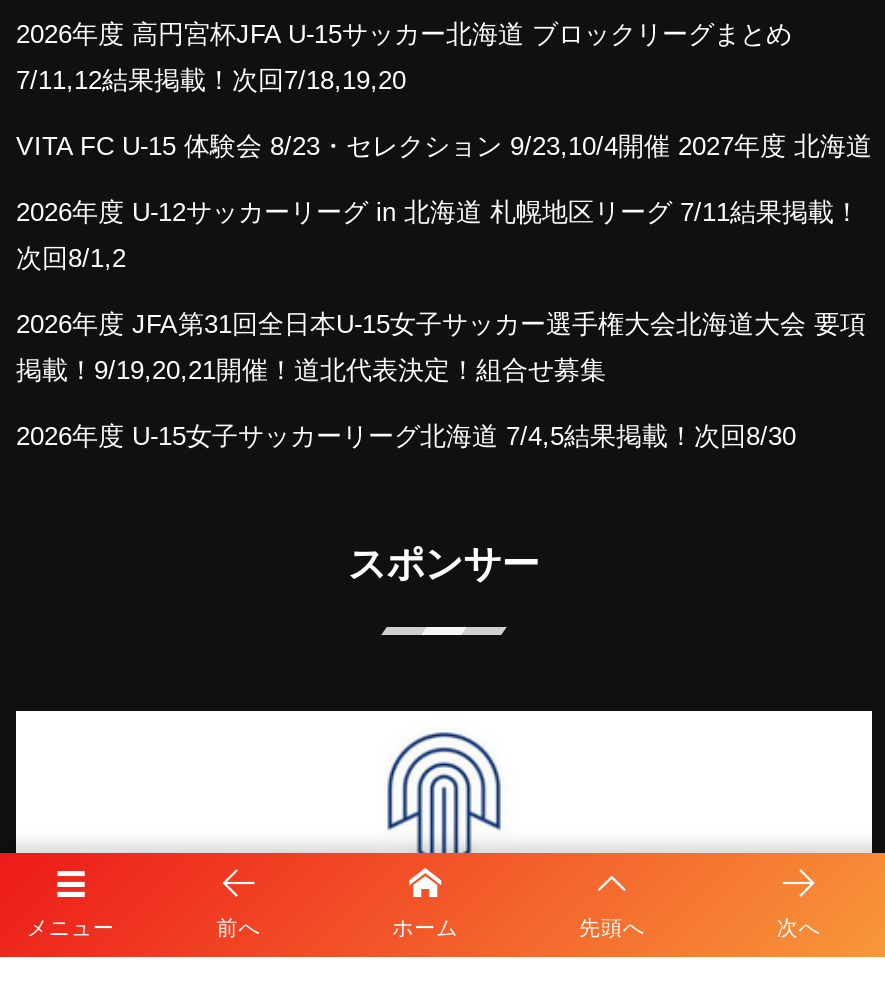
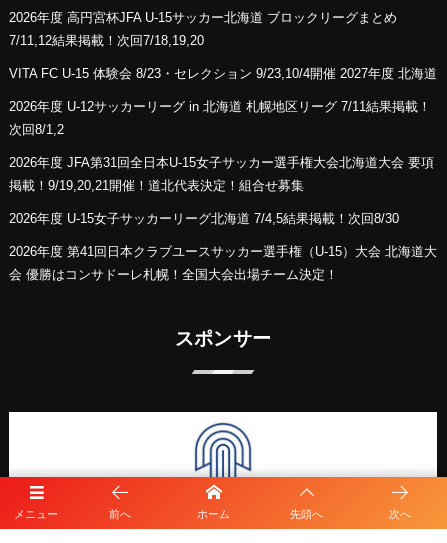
+ 2026年度 第41回日本クラブユースサッカー選手権（U-15）大会 北海道大
+ 会 優勝はコンサドーレ札幌！全国大会出場チーム決定！
